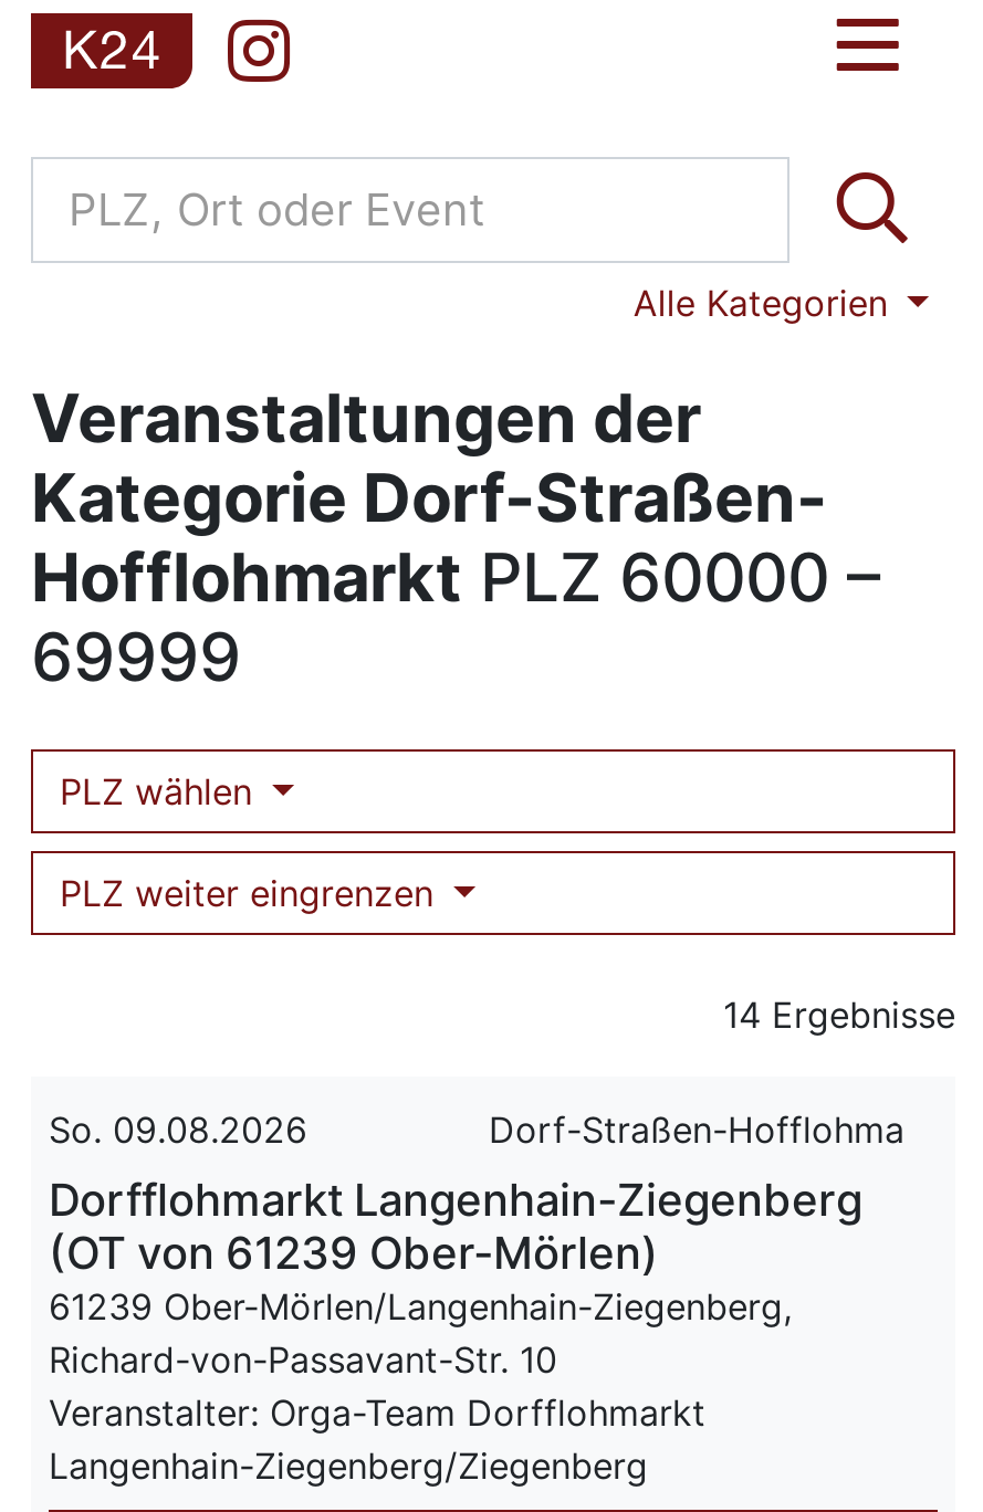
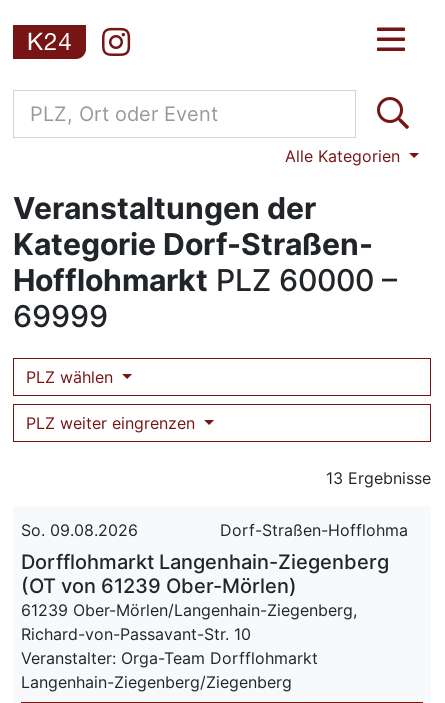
- 14 Ergebnisse
+ 13 Ergebnisse
